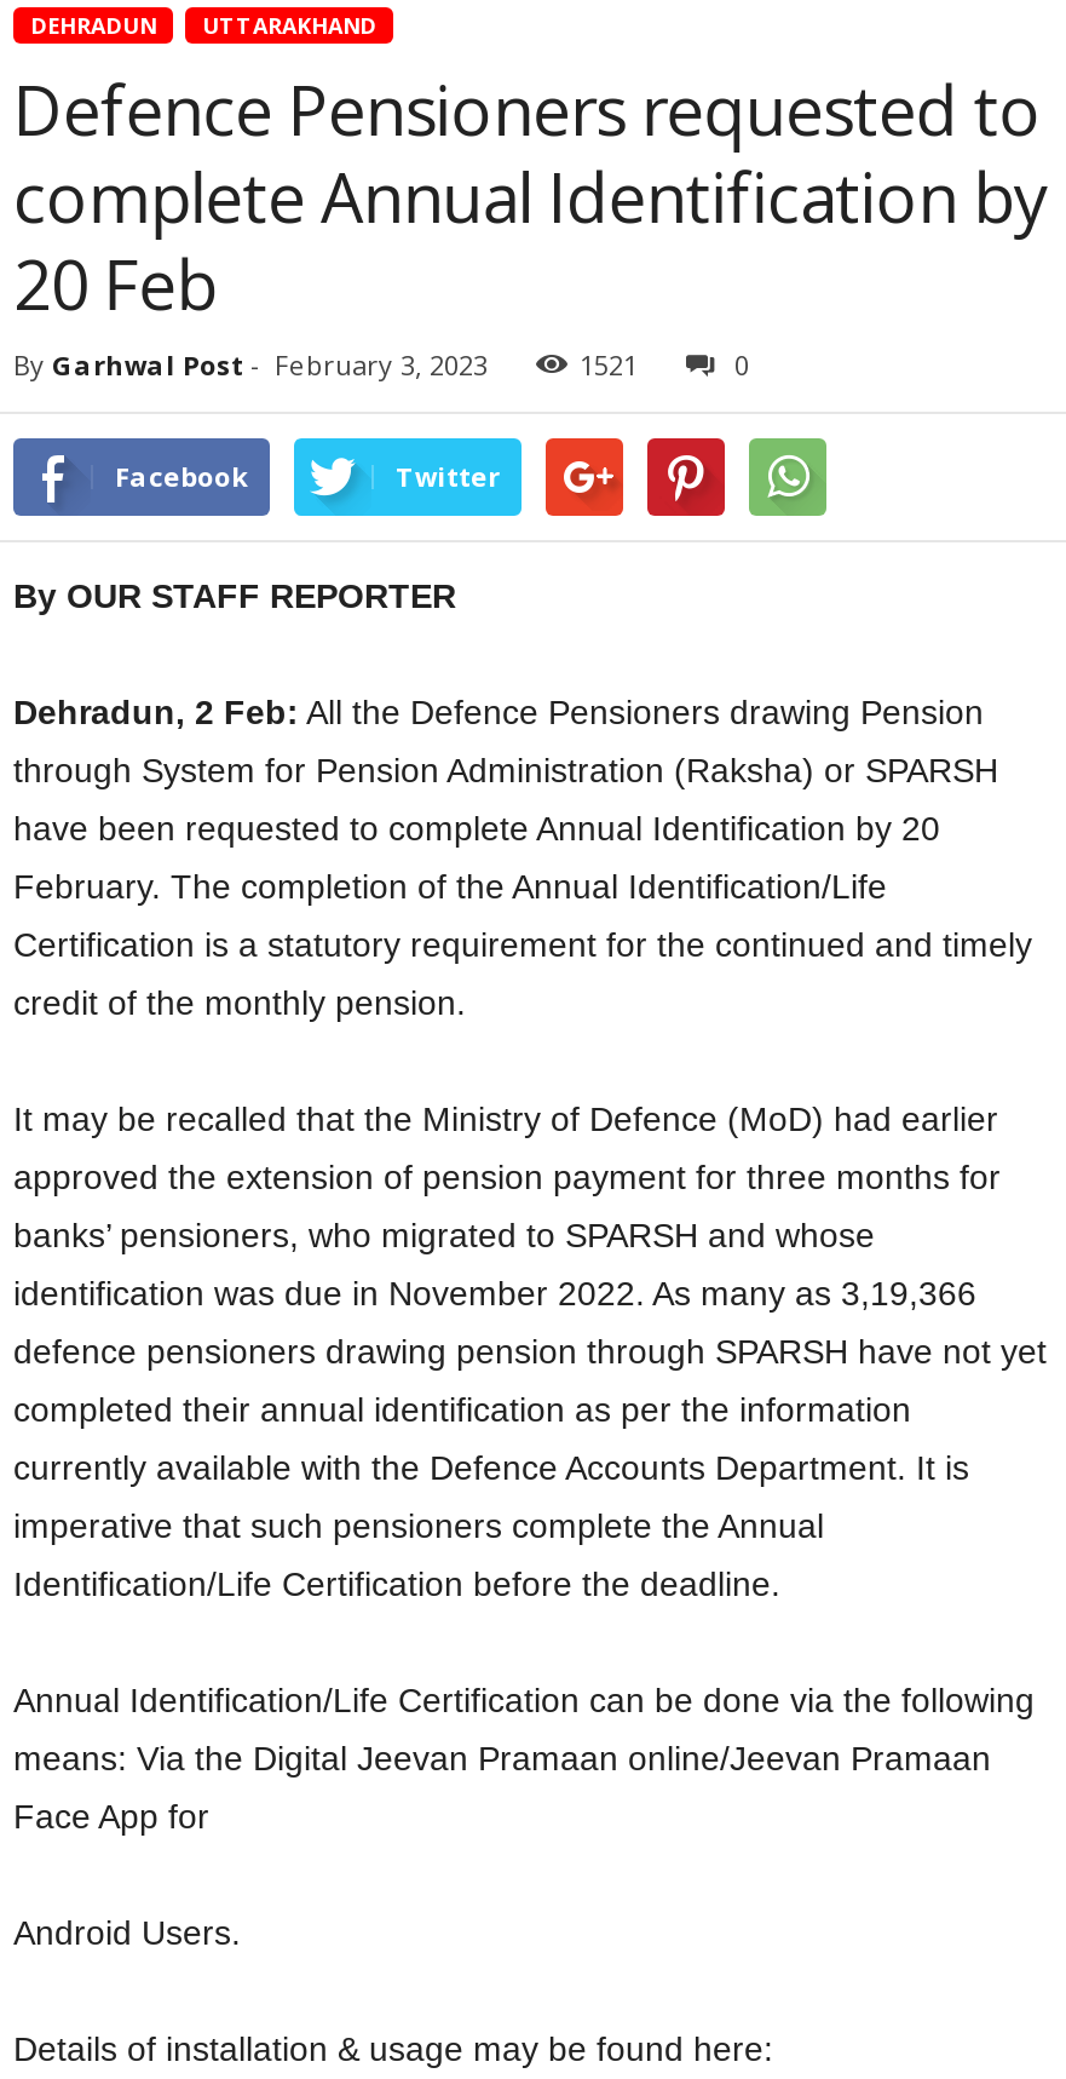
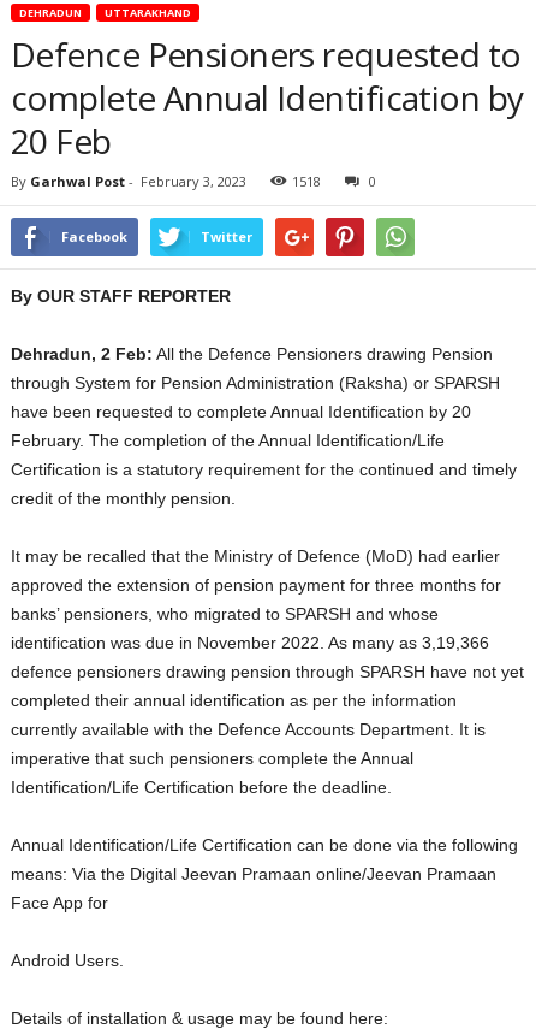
- 1521
+ 1518
